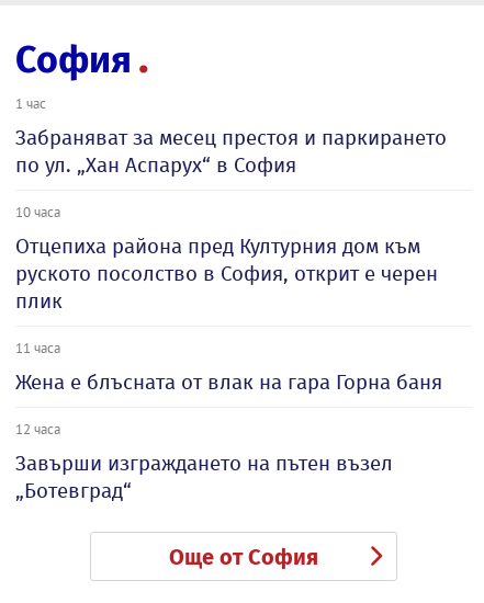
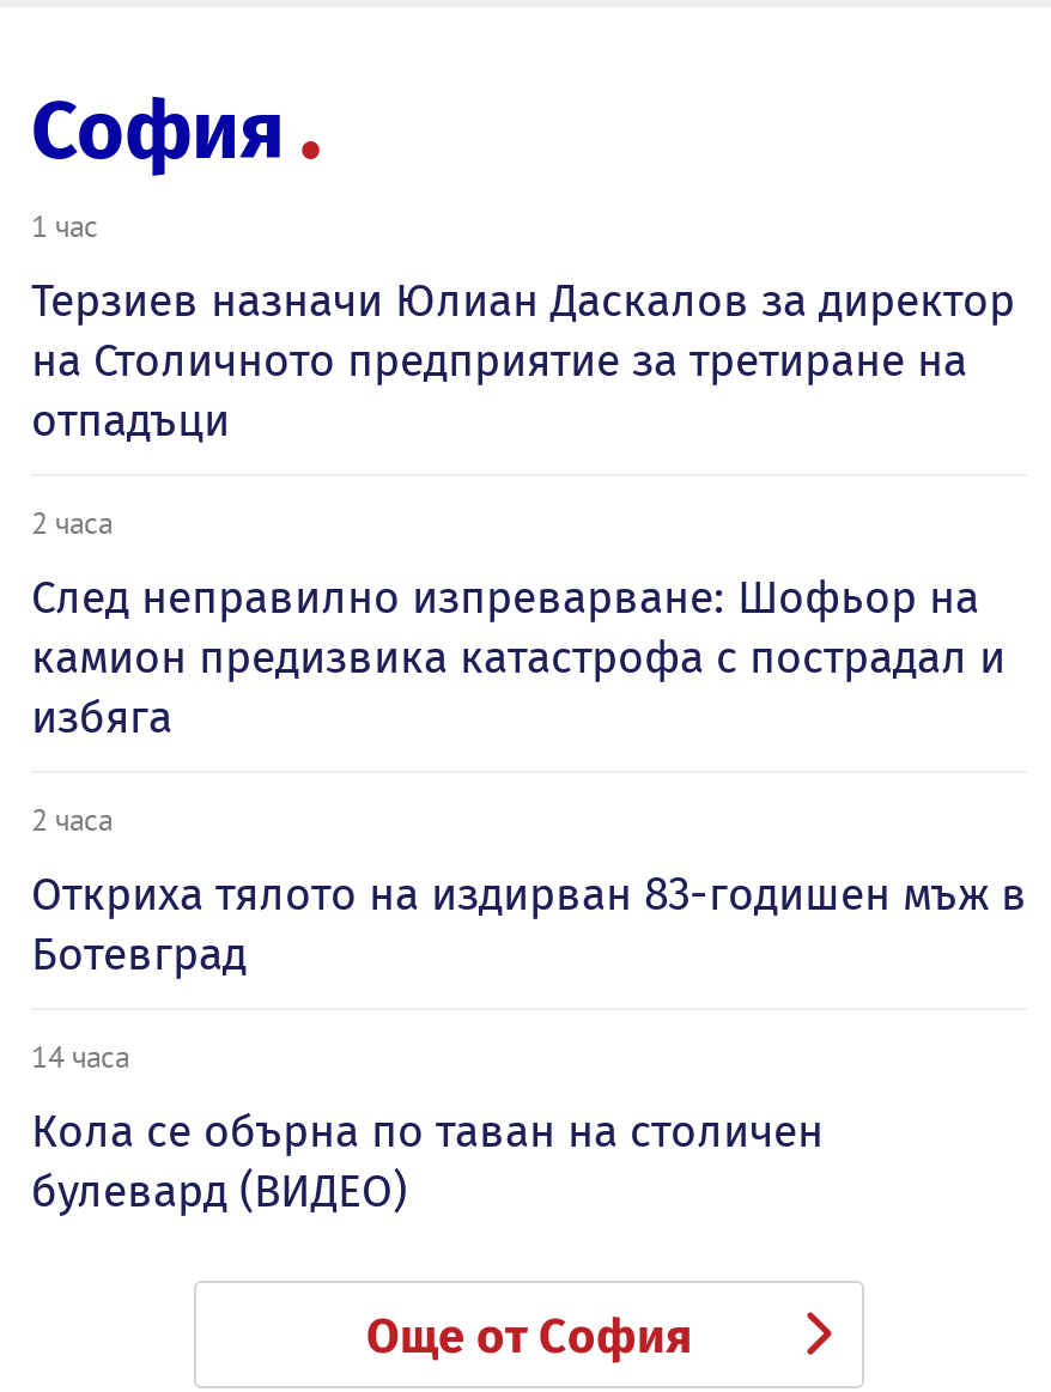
- Забраняват за месец престоя и паркирането
- по ул. „Хан Аспарух“ в София
+ Терзиев назначи Юлиан Даскалов за директор
+ на Столичното предприятие за третиране на
+ отпадъци

- 10 часа
+ 2 часа

- Отцепиха района пред Културния дом към
- руското посолство в София, открит е черен
- плик
+ След неправилно изпреварване: Шофьор на
+ камион предизвика катастрофа с пострадал и
+ избяга

- 11 часа
+ 2 часа

- Жена е блъсната от влак на гара Горна баня
+ Откриха тялото на издирван 83-годишен мъж в
+ Ботевград

- 12 часа
+ 14 часа

- Завърши изграждането на пътен възел
- „Ботевград“
+ Кола се обърна по таван на столичен
+ булевард (ВИДЕО)
